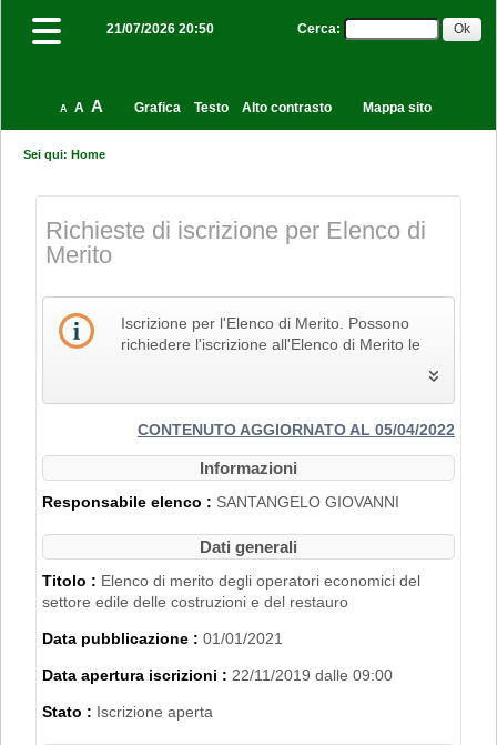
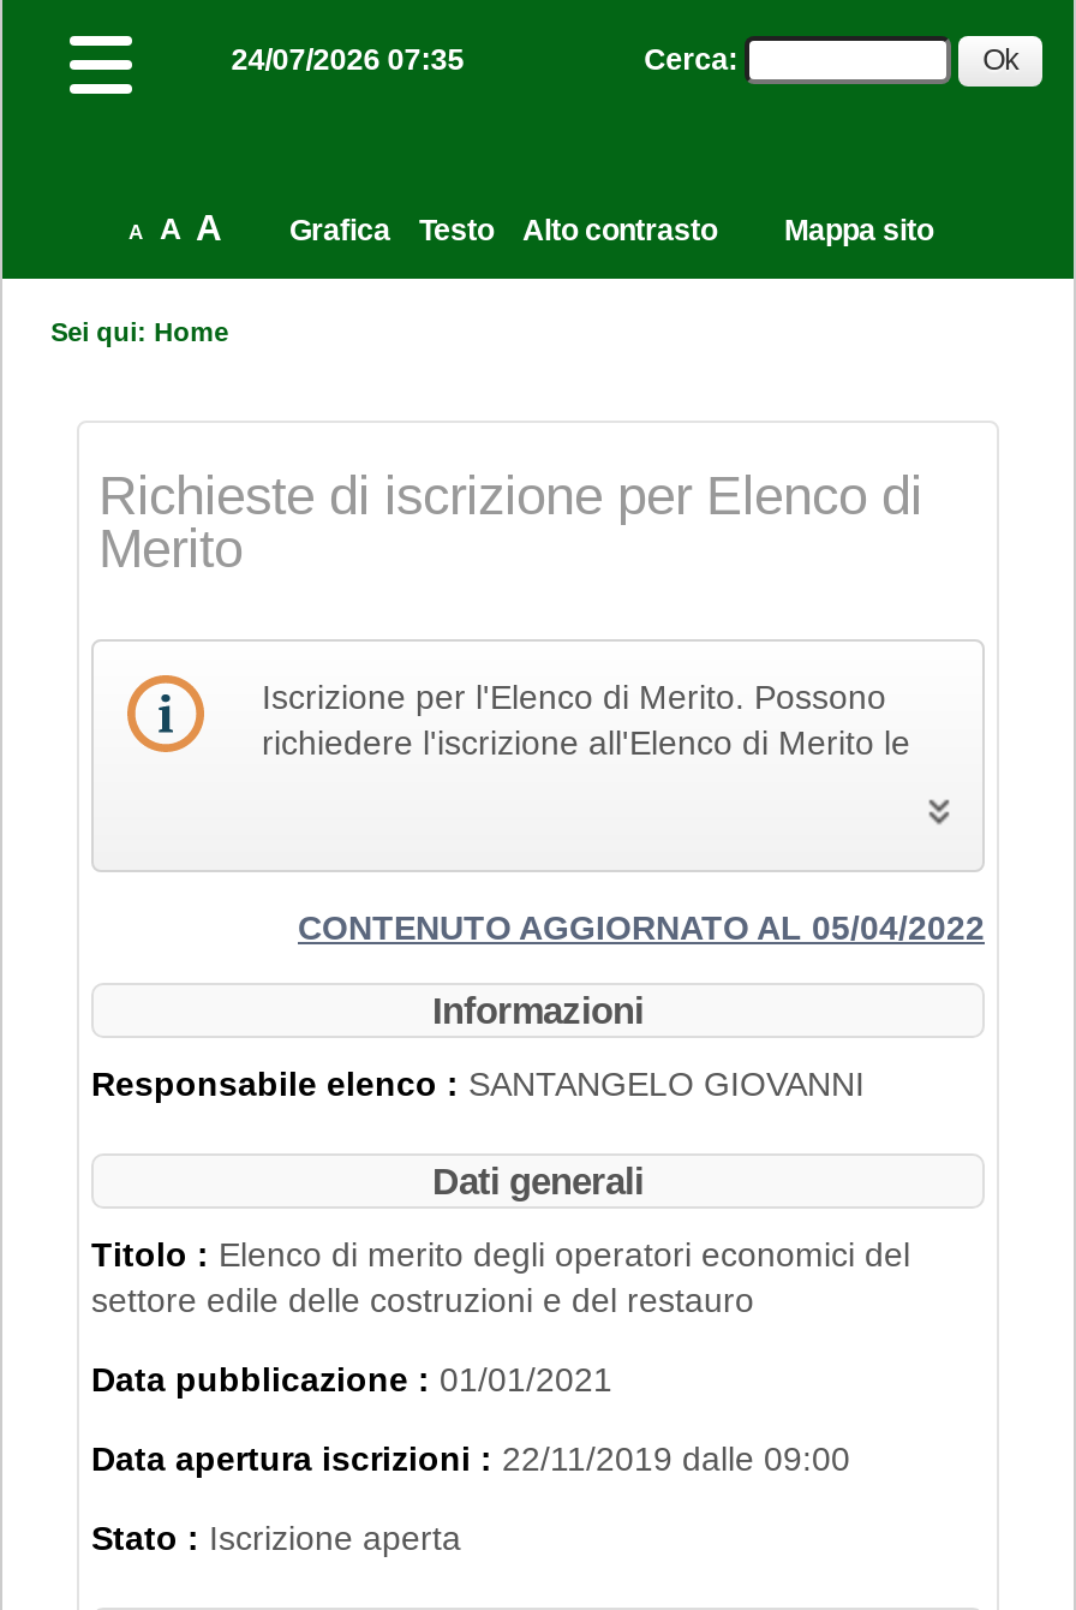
- 21/07/2026 20:50
+ 24/07/2026 07:35
